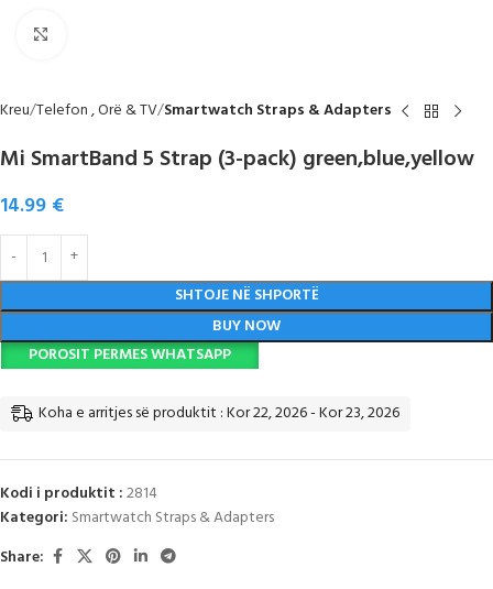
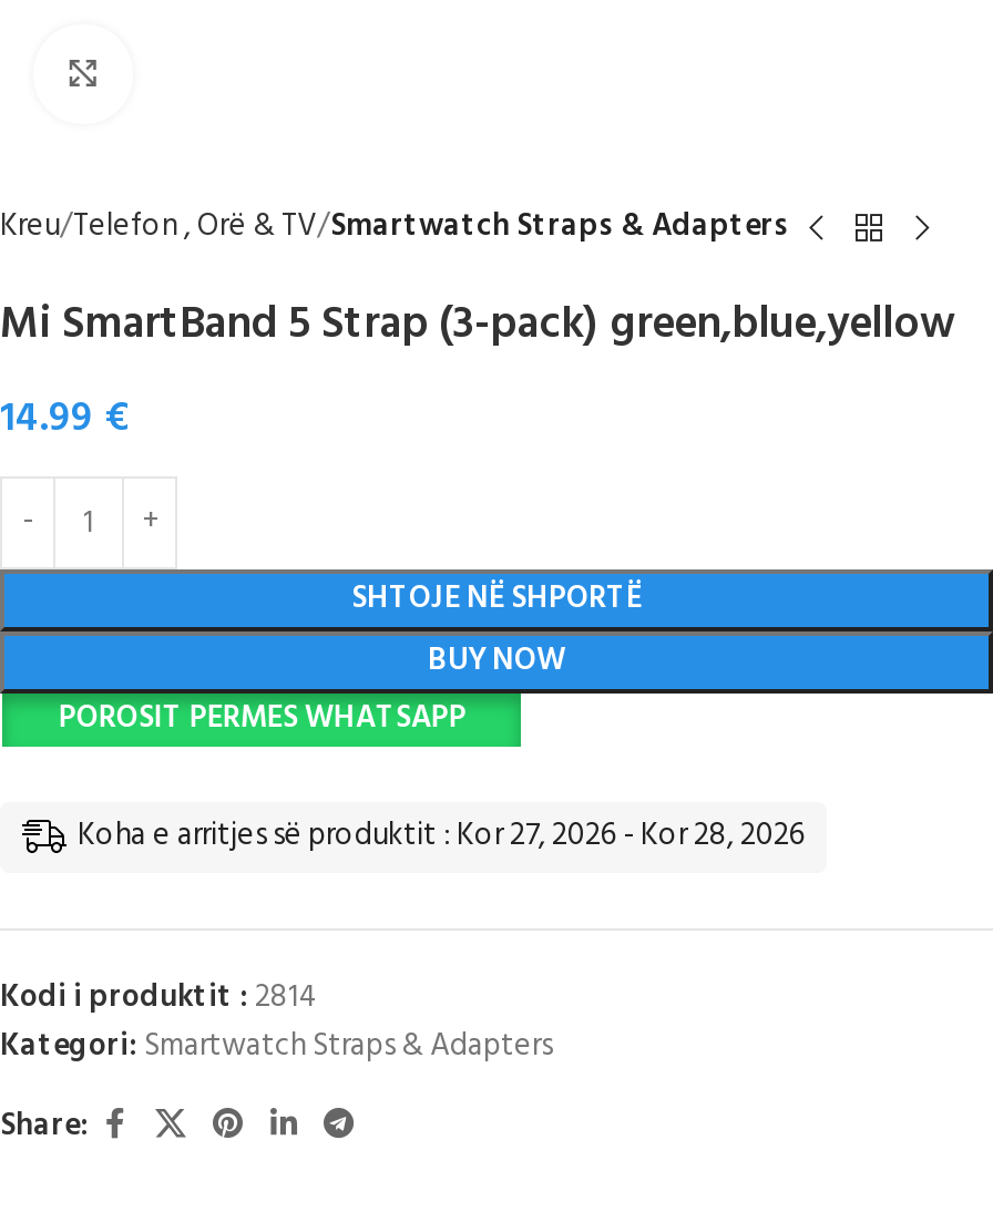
- Koha e arritjes së produktit : Kor 22, 2026 - Kor 23, 2026
+ Koha e arritjes së produktit : Kor 27, 2026 - Kor 28, 2026
